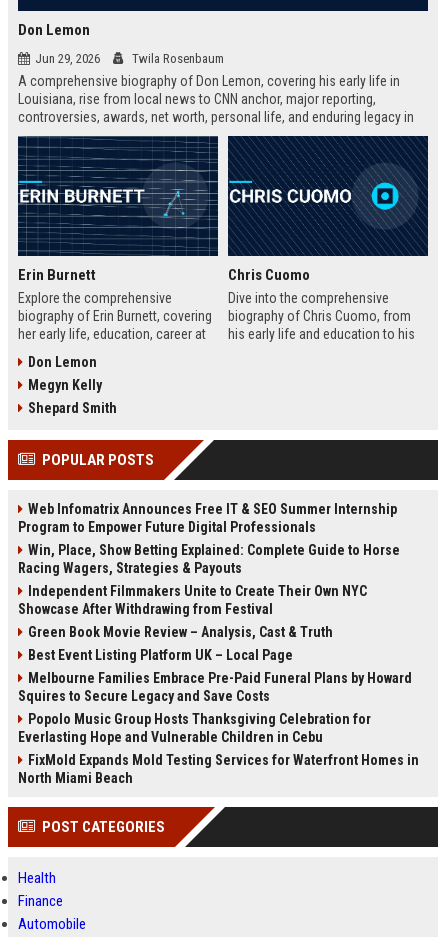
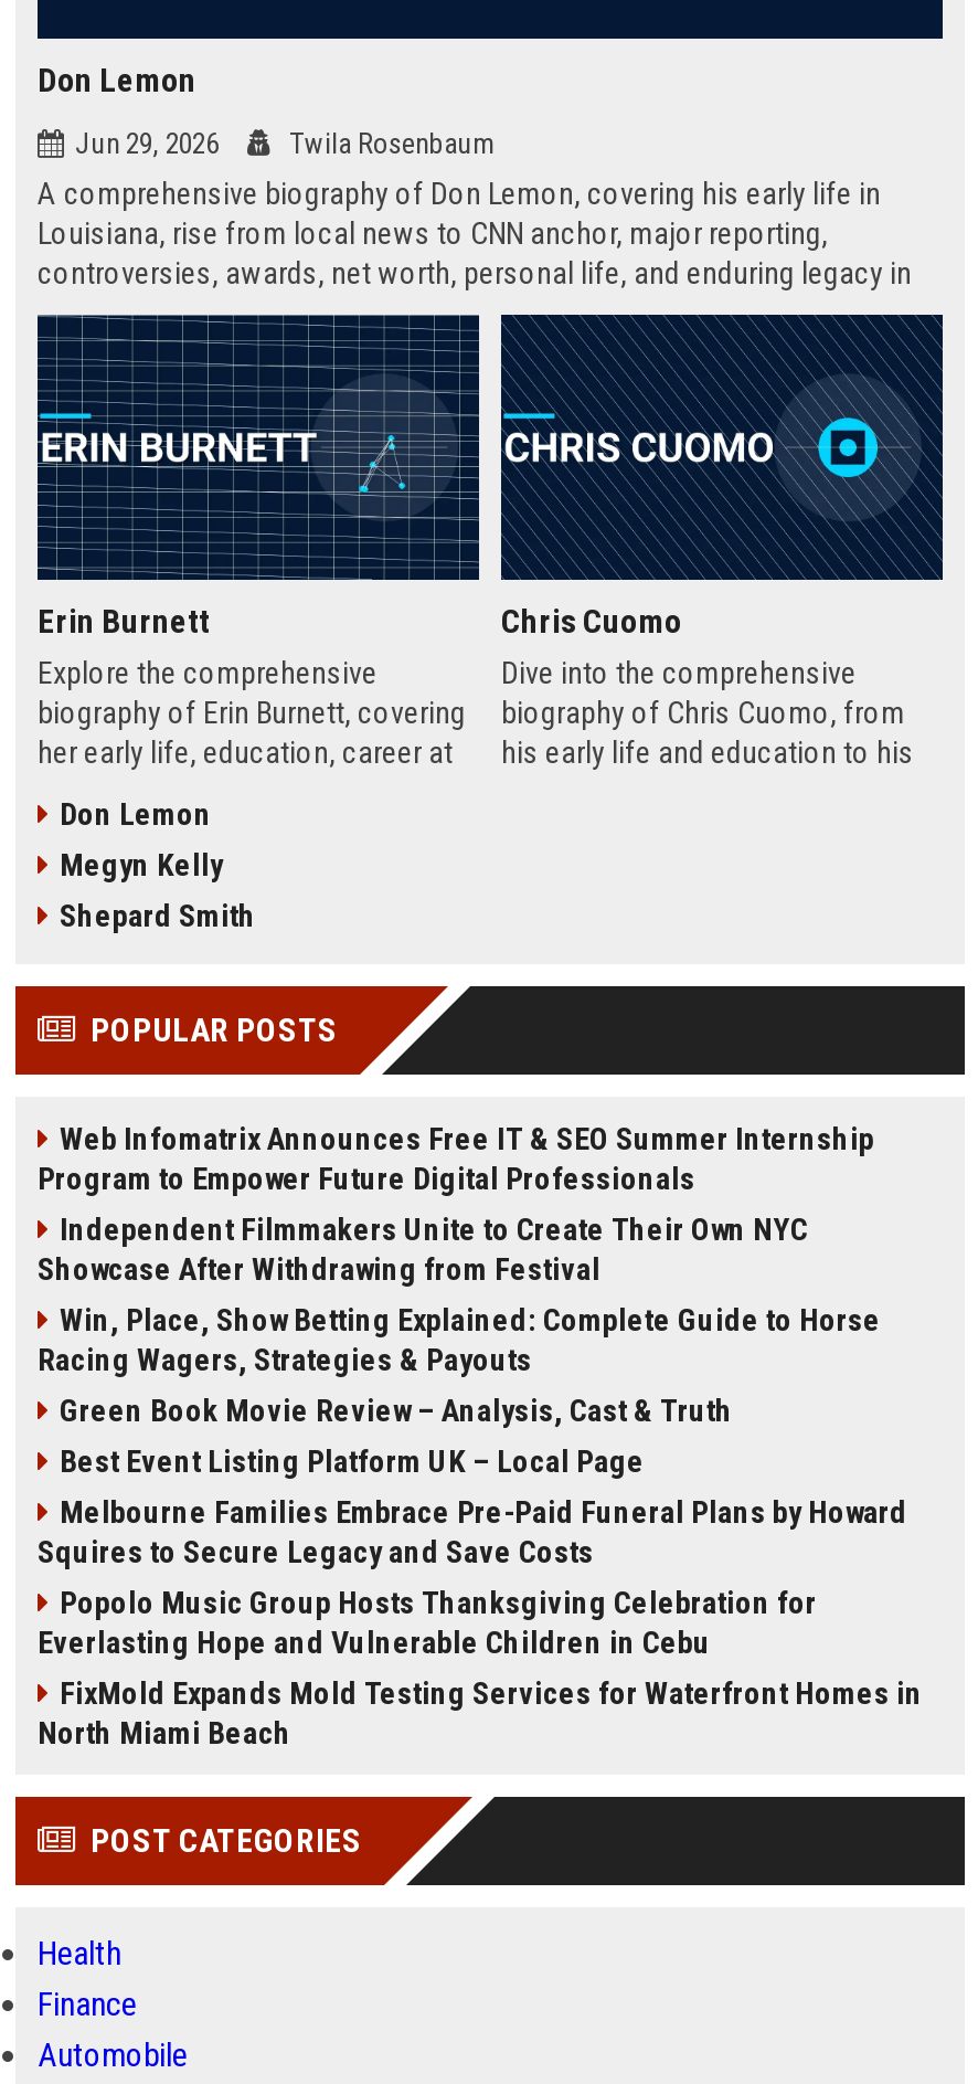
moved down: Win, Place, Show Betting Explained: Complete Guide to Horse | Racing Wagers, Strategies & Payouts

moved up: Independent Filmmakers Unite to Create Their Own NYC | Showcase After Withdrawing from Festival
